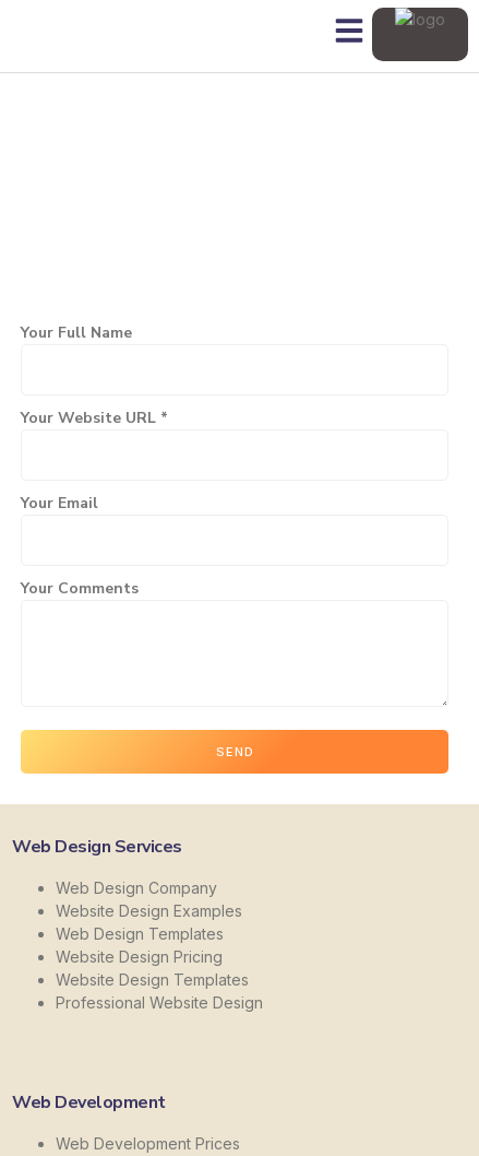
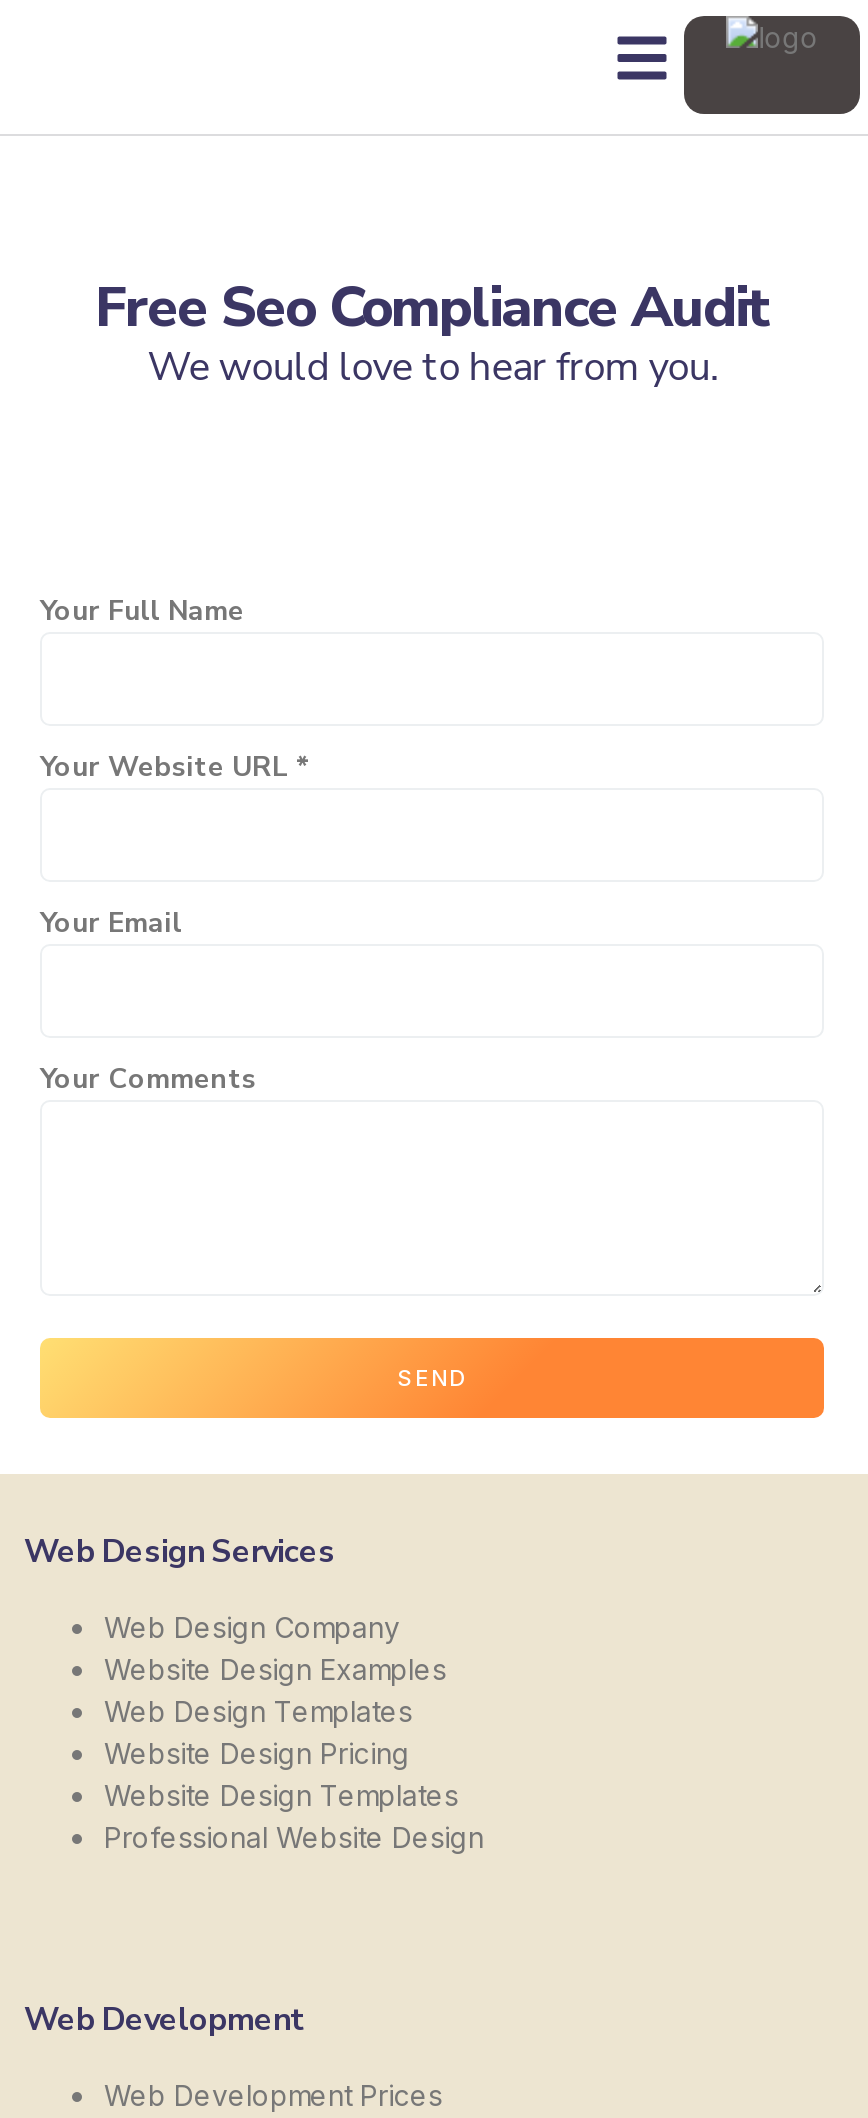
+ Free Seo Compliance Audit
+ We would love to hear from you.
